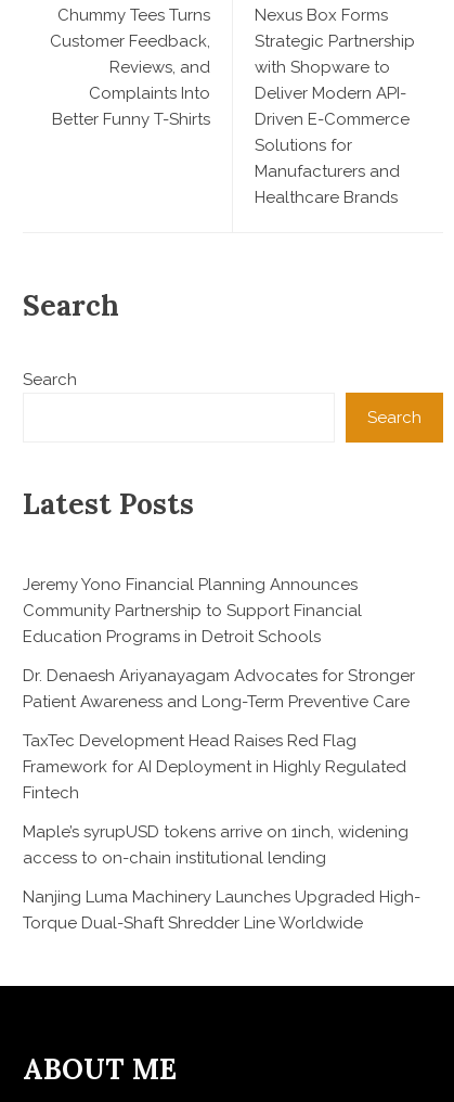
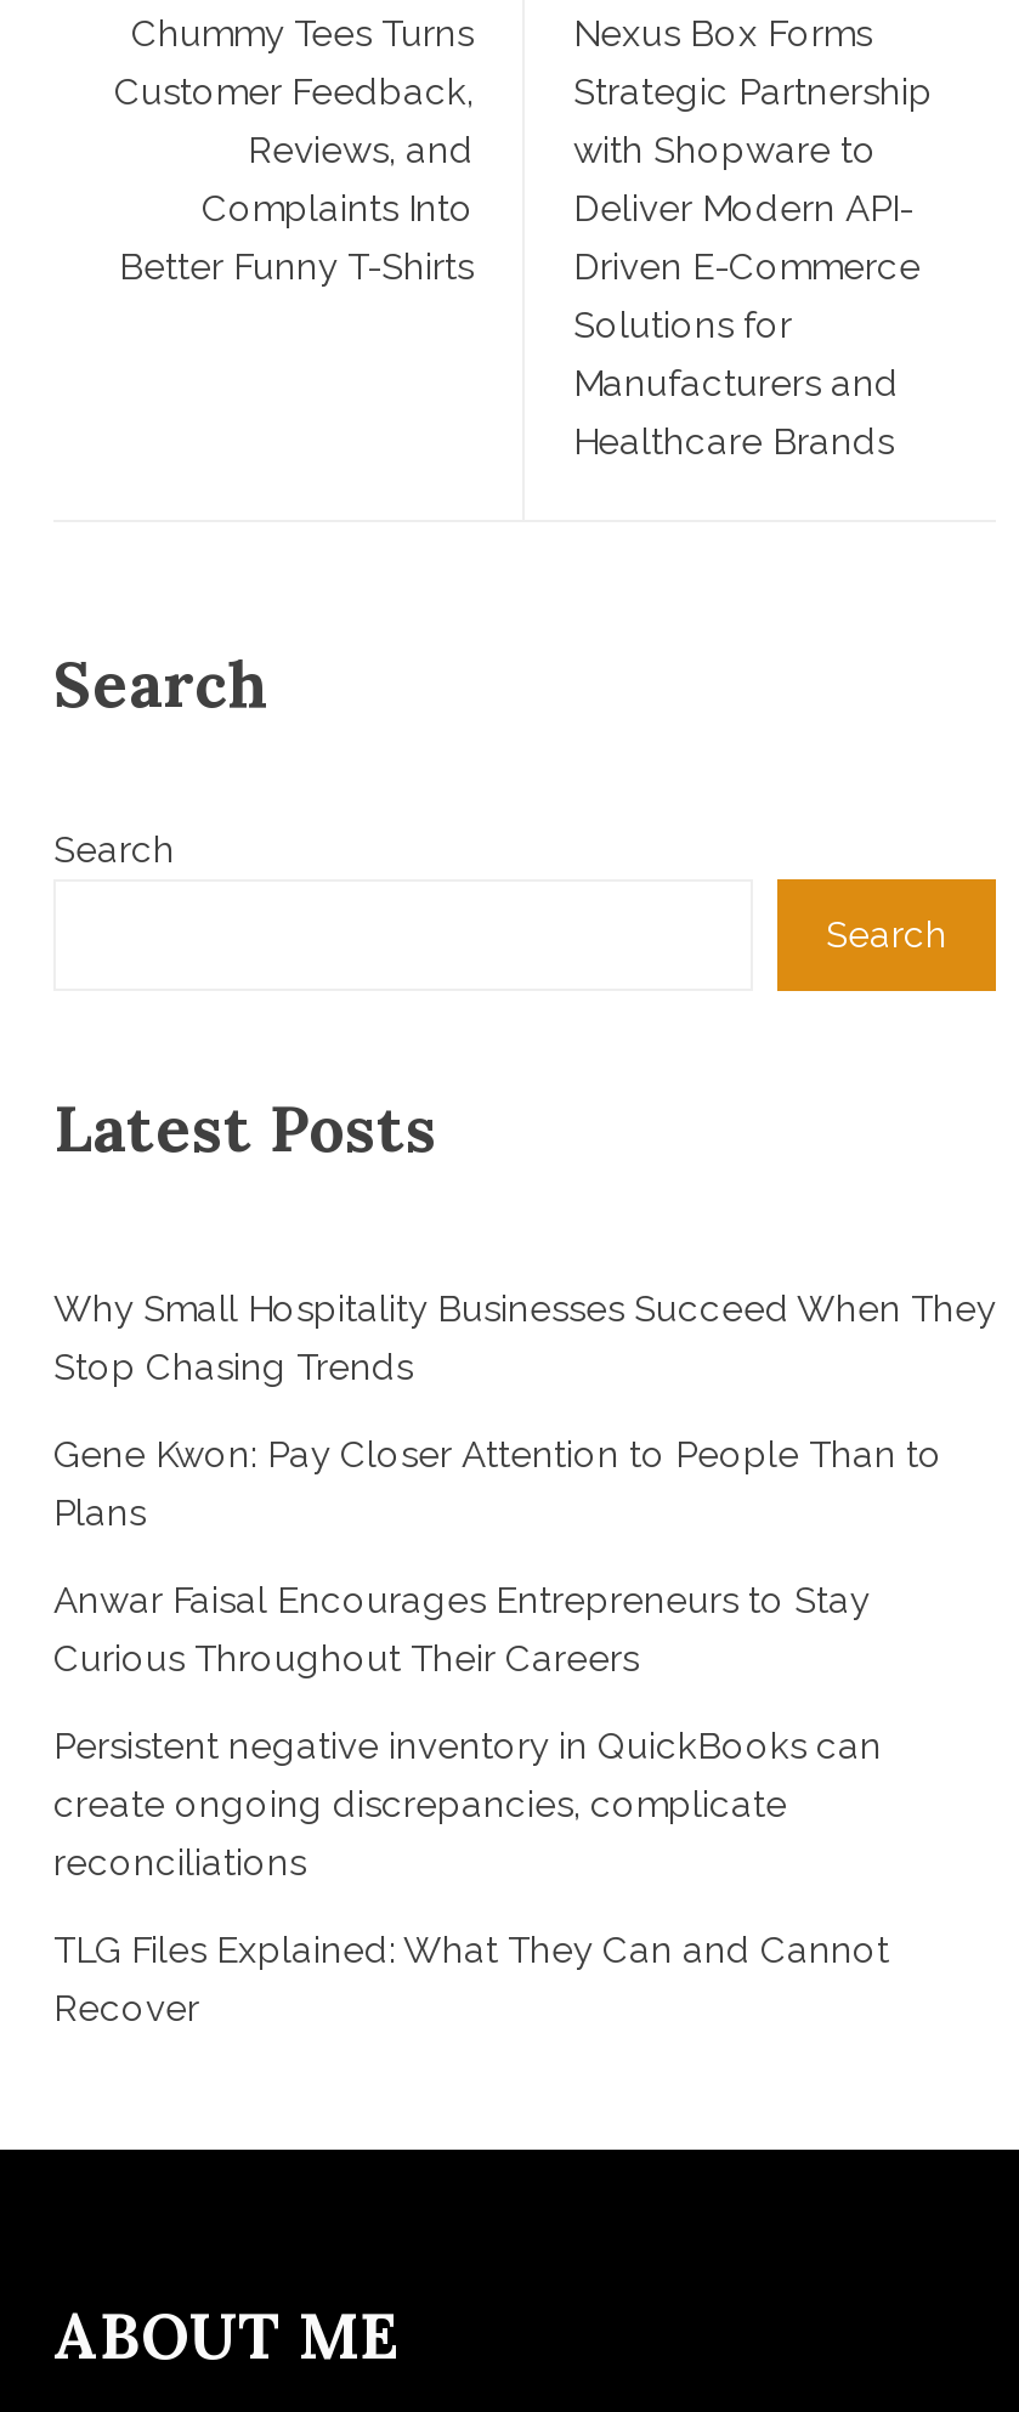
- Jeremy Yono Financial Planning Announces
- Community Partnership to Support Financial
- Education Programs in Detroit Schools
+ Why Small Hospitality Businesses Succeed When They
+ Stop Chasing Trends

- Dr. Denaesh Ariyanayagam Advocates for Stronger
- Patient Awareness and Long-Term Preventive Care
+ Gene Kwon: Pay Closer Attention to People Than to
+ Plans

- TaxTec Development Head Raises Red Flag
- Framework for AI Deployment in Highly Regulated
- Fintech
+ Anwar Faisal Encourages Entrepreneurs to Stay
+ Curious Throughout Their Careers

- Maple’s syrupUSD tokens arrive on 1inch, widening
- access to on-chain institutional lending
+ Persistent negative inventory in QuickBooks can
+ create ongoing discrepancies, complicate
+ reconciliations

- Nanjing Luma Machinery Launches Upgraded High-
- Torque Dual-Shaft Shredder Line Worldwide
+ TLG Files Explained: What They Can and Cannot
+ Recover
